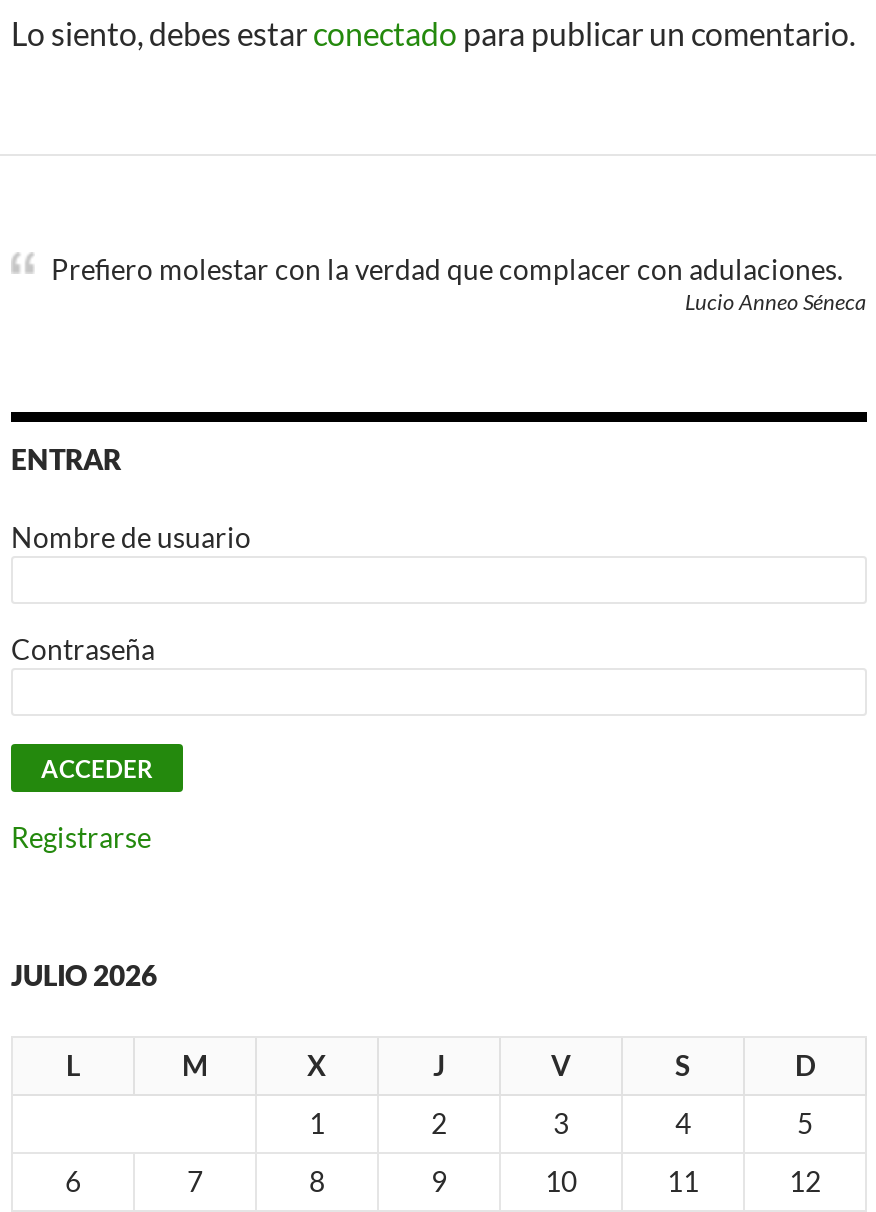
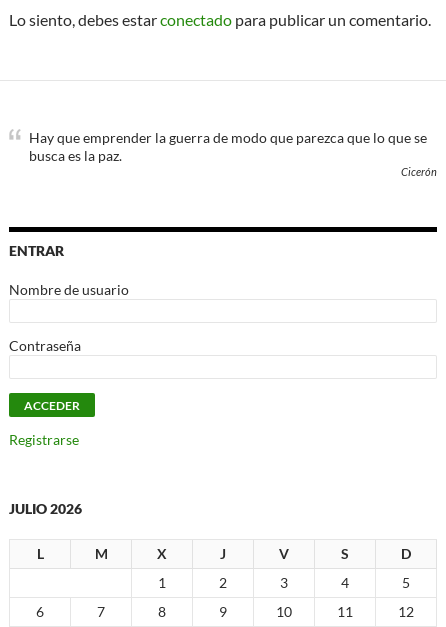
- Prefiero molestar con la verdad que complacer con adulaciones.
- Lucio Anneo Séneca
+ Hay que emprender la guerra de modo que parezca que lo que se
+ busca es la paz.
+ Cicerón
